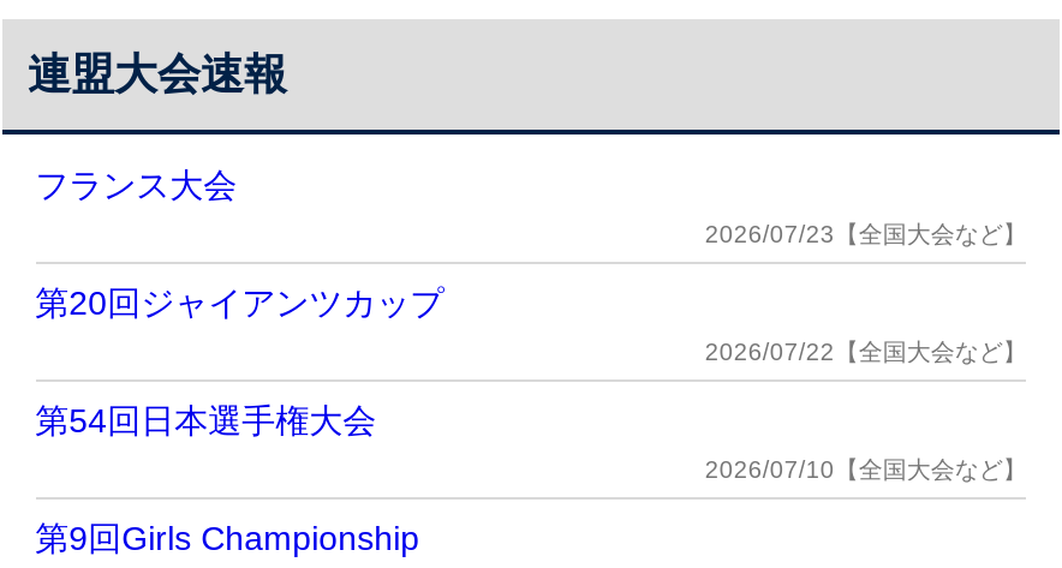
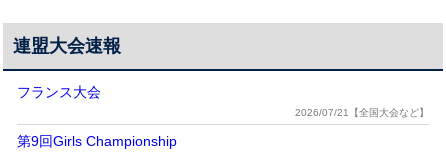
- 2026/07/23【全国大会など】
- 第20回ジャイアンツカップ
- 2026/07/22【全国大会など】
- 第54回日本選手権大会
- 2026/07/10【全国大会など】
+ 2026/07/21【全国大会など】
